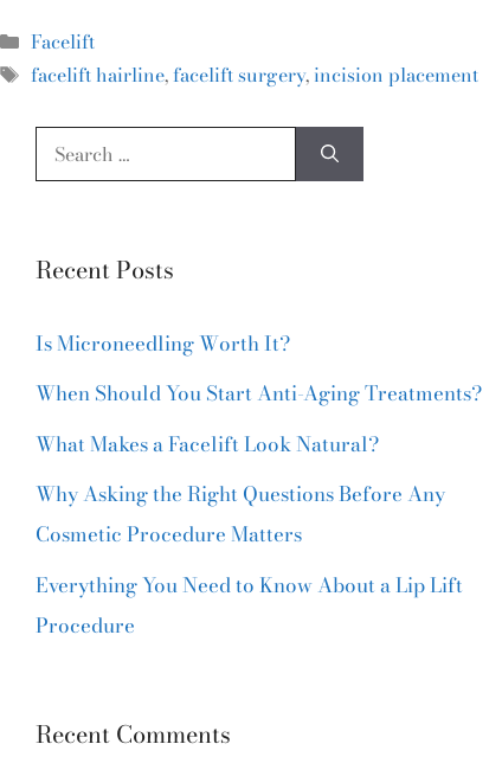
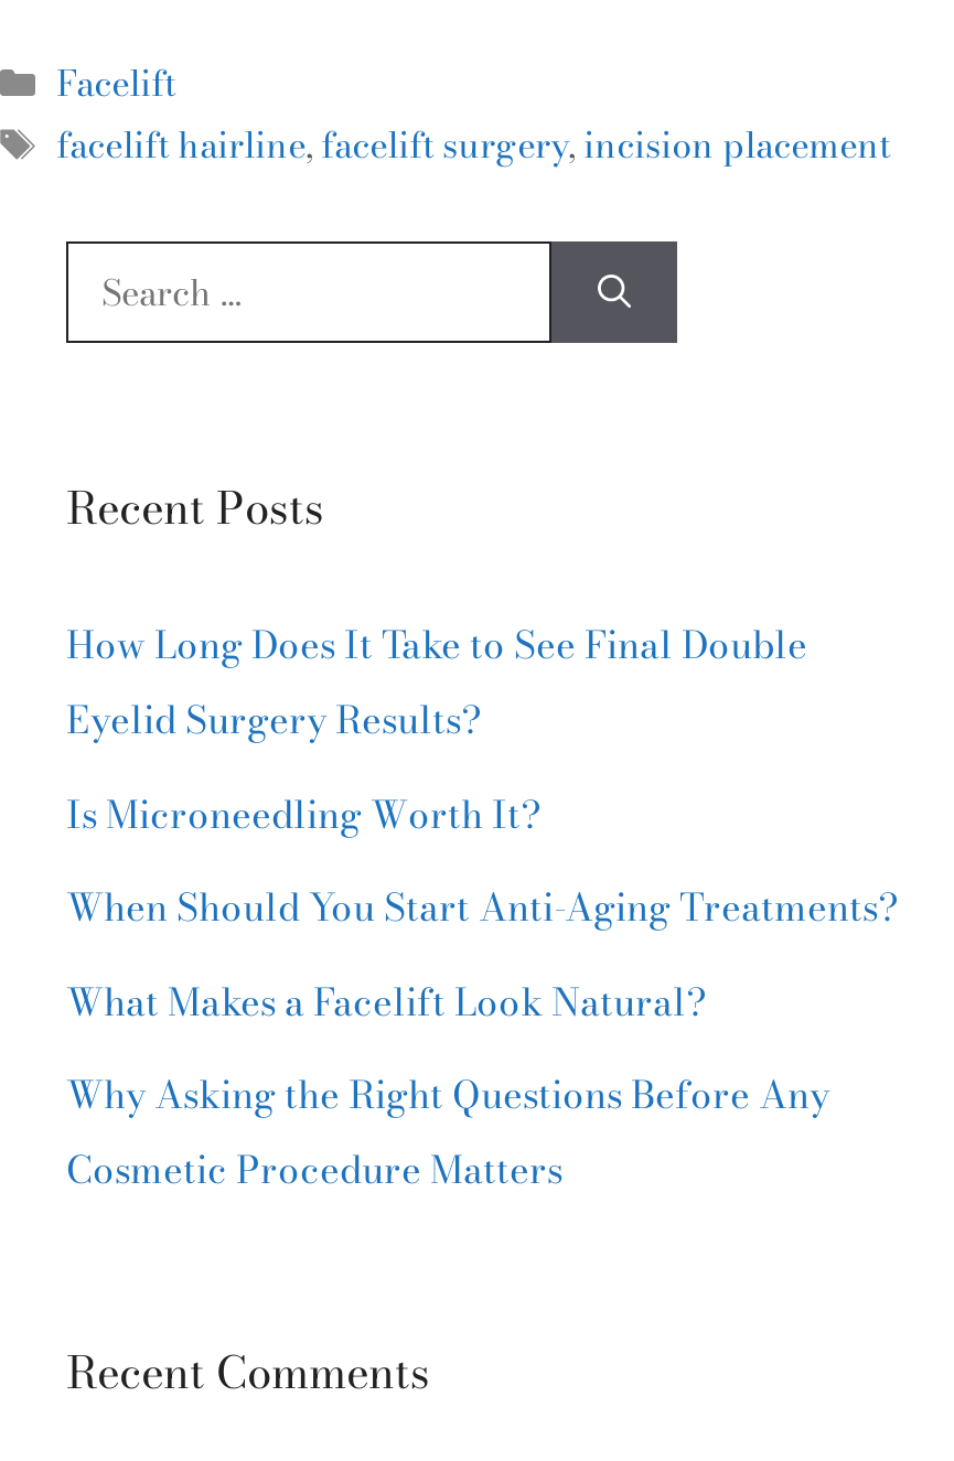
+ How Long Does It Take to See Final Double
+ Eyelid Surgery Results?

moved down: Is Microneedling Worth It? | When Should You Start Anti-Aging Treatments? | What Makes a Facelift Look Natural? | Why Asking the Right Questions Before Any | Cosmetic Procedure Matters

- Everything You Need to Know About a Lip Lift
- Procedure
